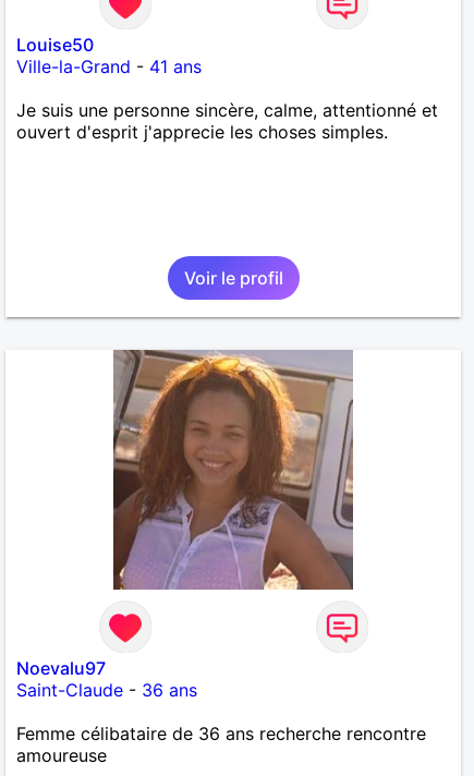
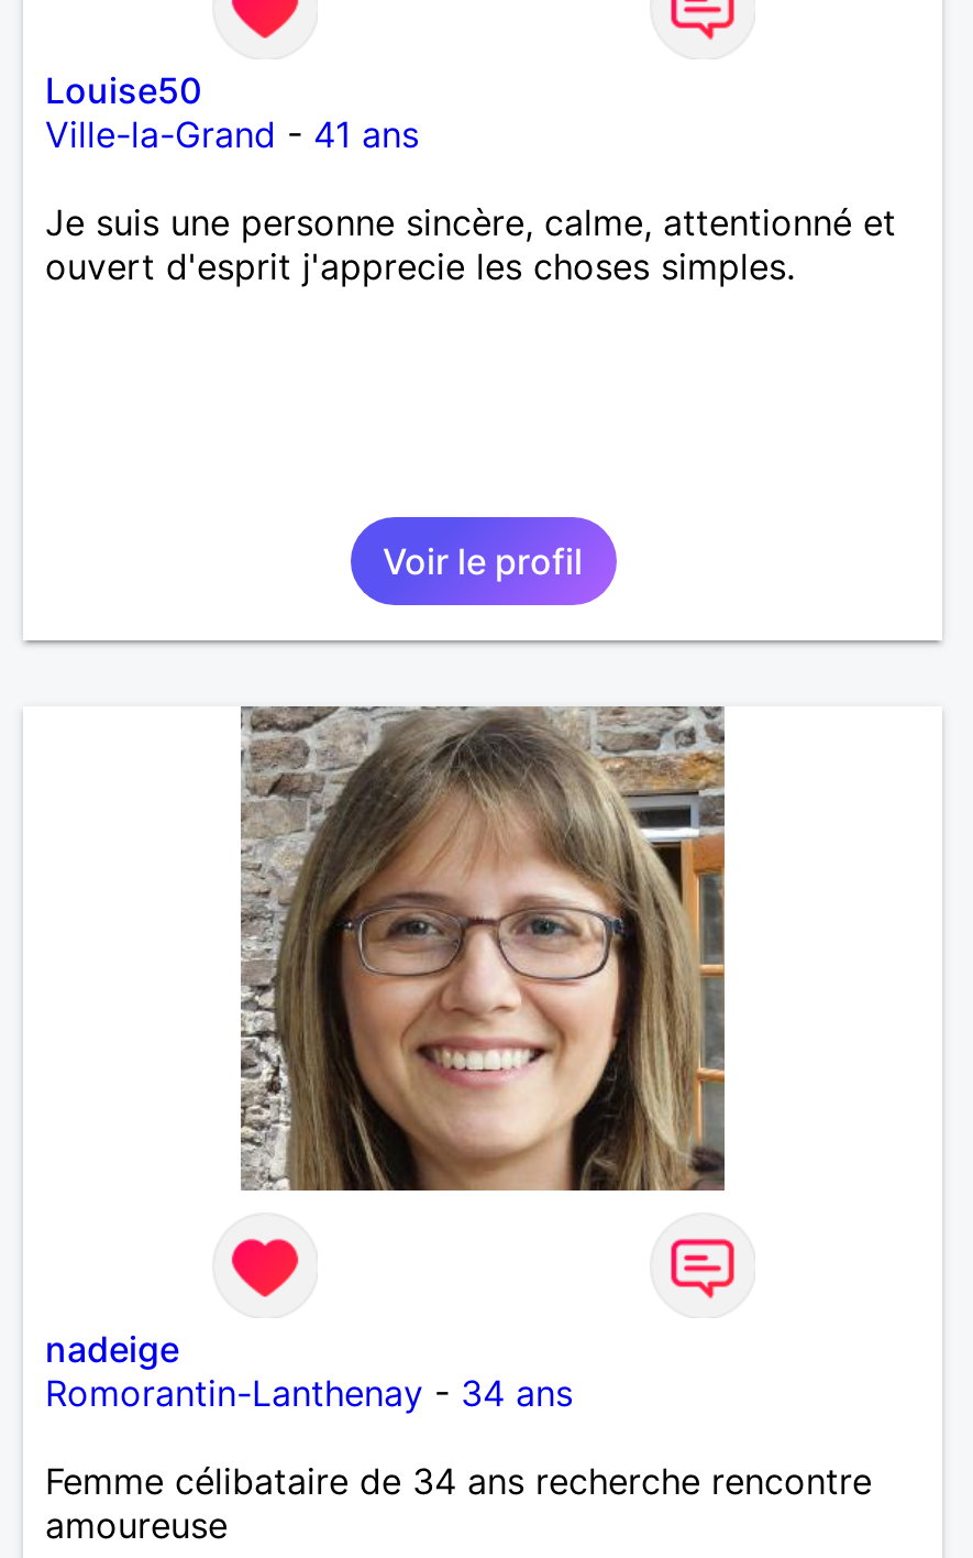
- [image]
+ [image]

- Noevalu97
- Saint-Claude - 36 ans
+ nadeige
+ Romorantin-Lanthenay - 34 ans

- Femme célibataire de 36 ans recherche rencontre
+ Femme célibataire de 34 ans recherche rencontre
